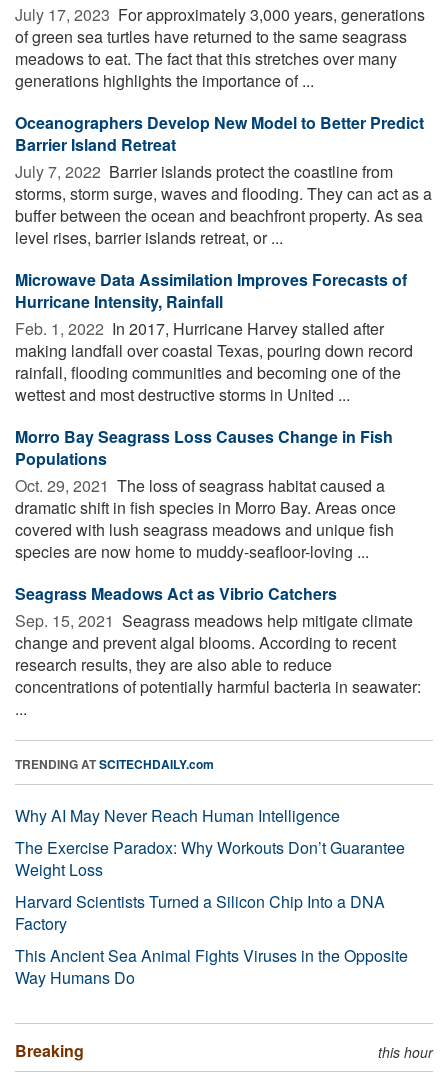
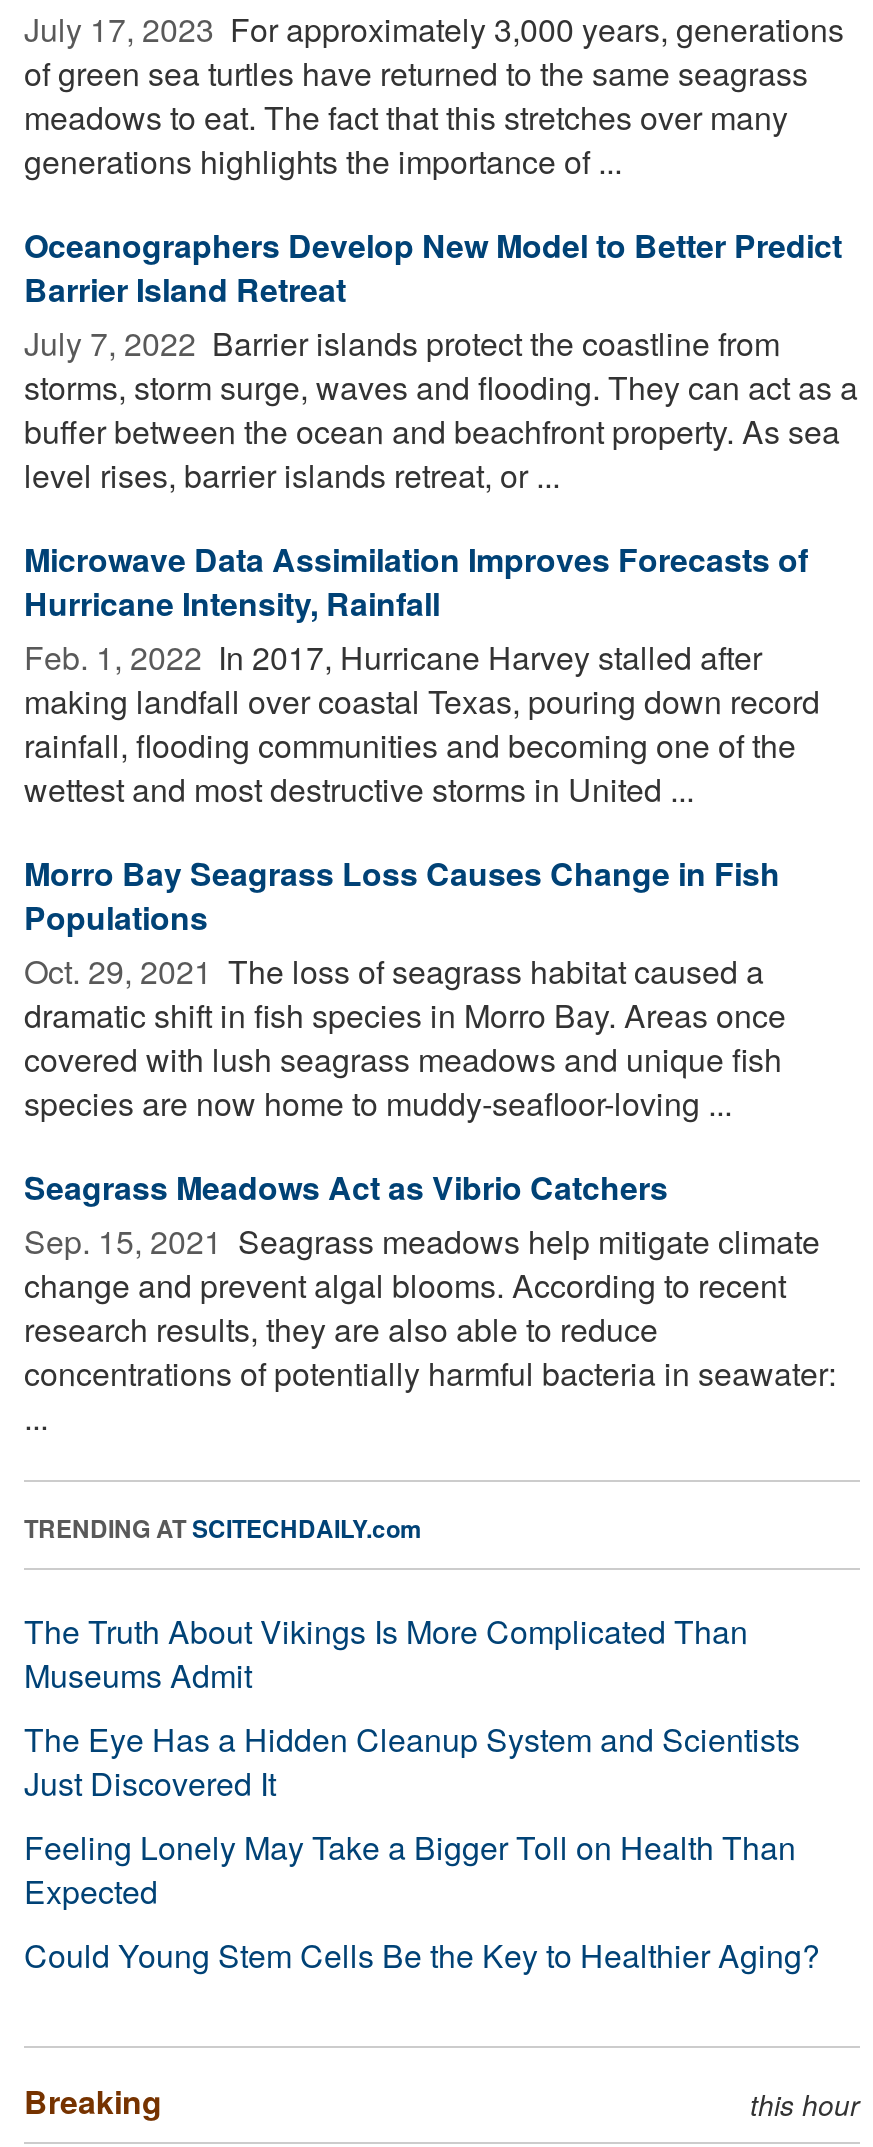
- Why AI May Never Reach Human Intelligence
- The Exercise Paradox: Why Workouts Don’t Guarantee
- Weight Loss
- Harvard Scientists Turned a Silicon Chip Into a DNA
- Factory
- This Ancient Sea Animal Fights Viruses in the Opposite
- Way Humans Do
+ The Truth About Vikings Is More Complicated Than
+ Museums Admit
+ The Eye Has a Hidden Cleanup System and Scientists
+ Just Discovered It
+ Feeling Lonely May Take a Bigger Toll on Health Than
+ Expected
+ Could Young Stem Cells Be the Key to Healthier Aging?
